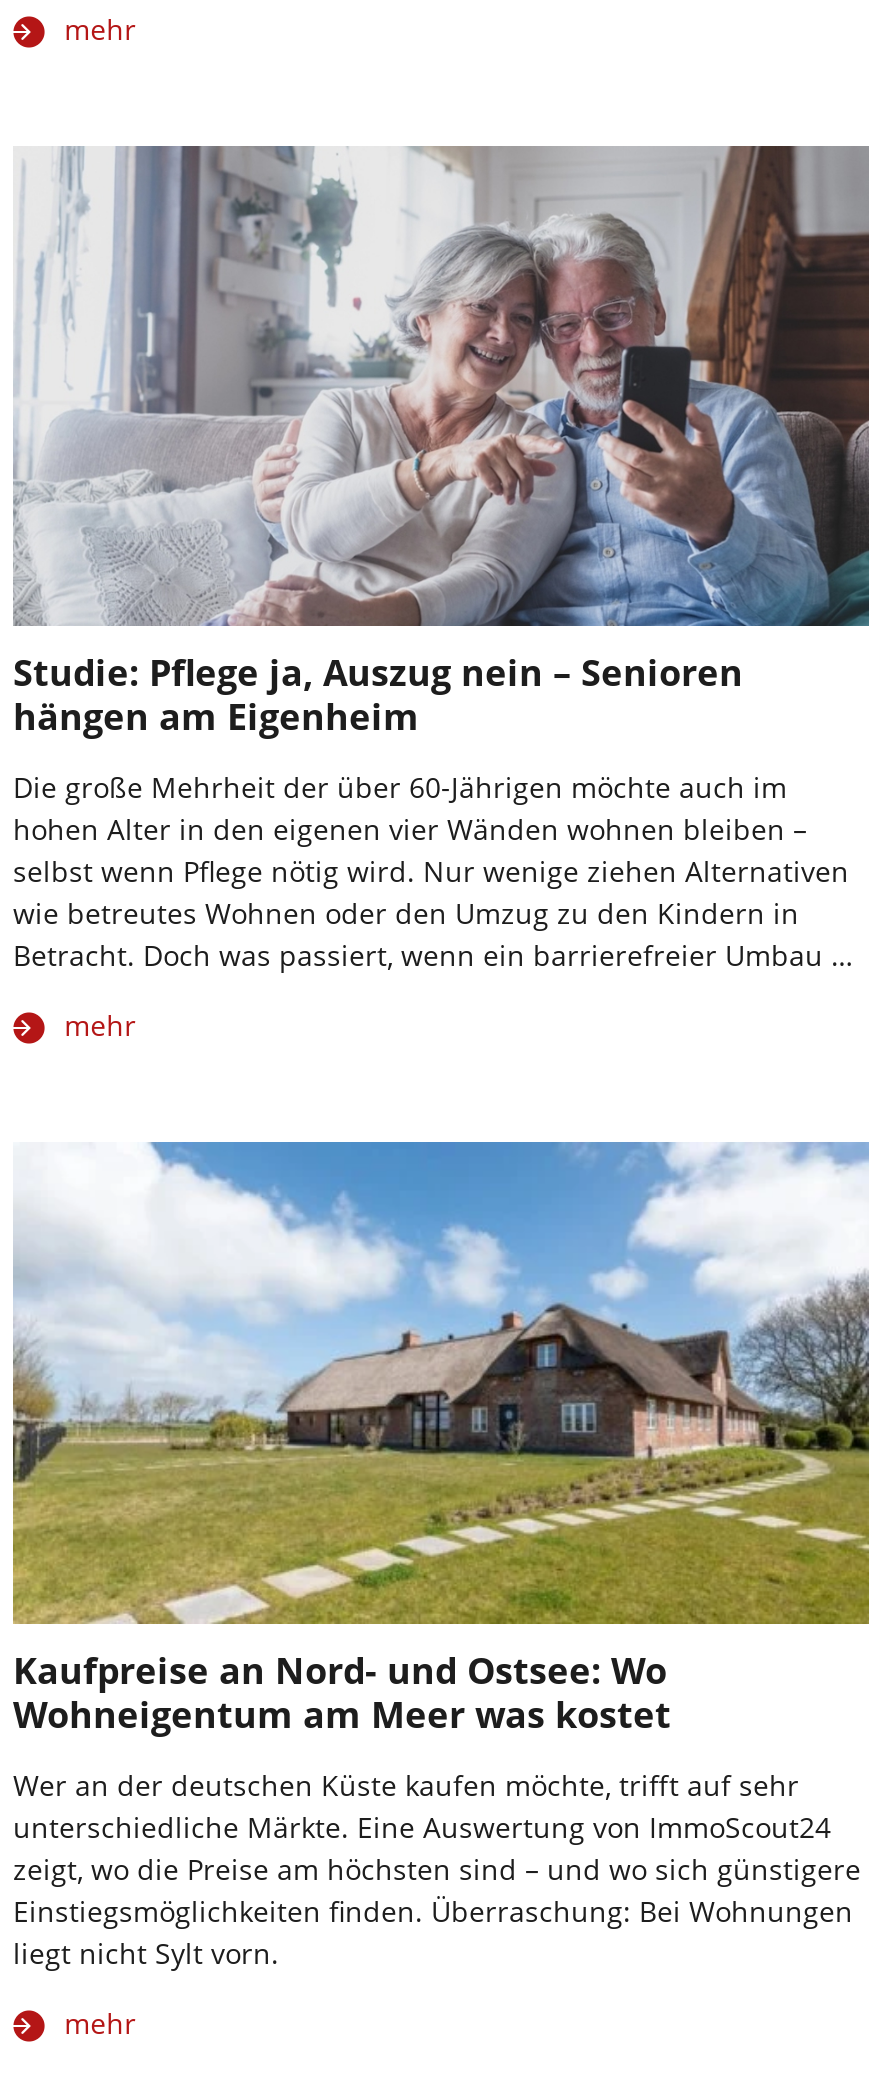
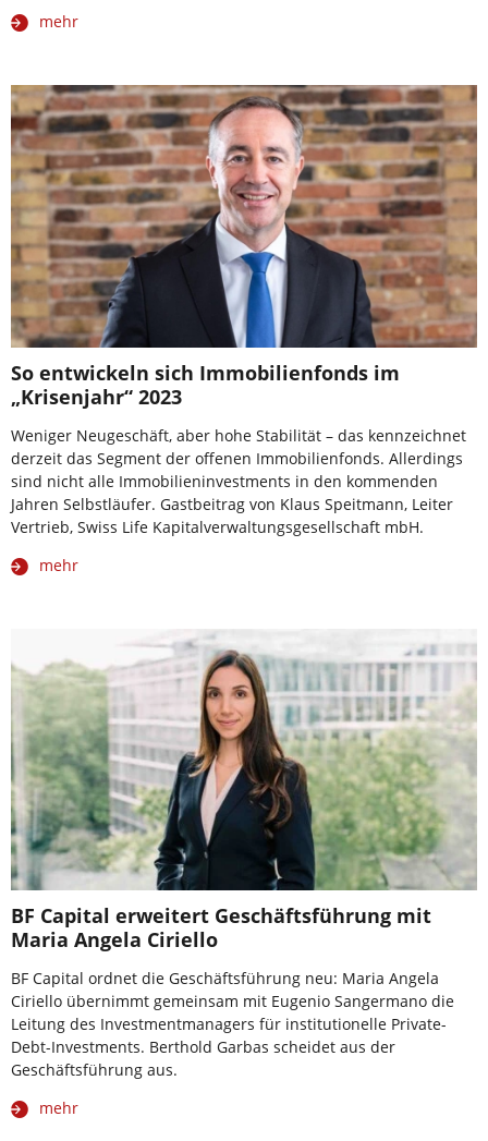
- [image]
- Studie: Pflege ja, Auszug nein – Senioren
- hängen am Eigenheim
+ [image]
+ So entwickeln sich Immobilienfonds im
+ „Krisenjahr“ 2023

- Die große Mehrheit der über 60-Jährigen möchte auch im
- hohen Alter in den eigenen vier Wänden wohnen bleiben –
- selbst wenn Pflege nötig wird. Nur wenige ziehen Alternativen
- wie betreutes Wohnen oder den Umzug zu den Kindern in
- Betracht. Doch was passiert, wenn ein barrierefreier Umbau …
+ Weniger Neugeschäft, aber hohe Stabilität – das kennzeichnet
+ derzeit das Segment der offenen Immobilienfonds. Allerdings
+ sind nicht alle Immobilieninvestments in den kommenden
+ Jahren Selbstläufer. Gastbeitrag von Klaus Speitmann, Leiter
+ Vertrieb, Swiss Life Kapitalverwaltungsgesellschaft mbH.

- [image]
- Kaufpreise an Nord- und Ostsee: Wo
- Wohneigentum am Meer was kostet
+ [image]
+ BF Capital erweitert Geschäftsführung mit
+ Maria Angela Ciriello

- Wer an der deutschen Küste kaufen möchte, trifft auf sehr
- unterschiedliche Märkte. Eine Auswertung von ImmoScout24
- zeigt, wo die Preise am höchsten sind – und wo sich günstigere
- Einstiegsmöglichkeiten finden. Überraschung: Bei Wohnungen
- liegt nicht Sylt vorn.
+ BF Capital ordnet die Geschäftsführung neu: Maria Angela
+ Ciriello übernimmt gemeinsam mit Eugenio Sangermano die
+ Leitung des Investmentmanagers für institutionelle Private-
+ Debt-Investments. Berthold Garbas scheidet aus der
+ Geschäftsführung aus.
